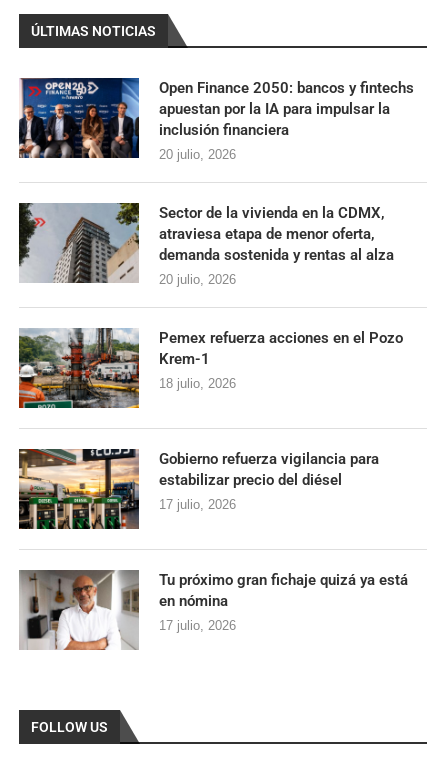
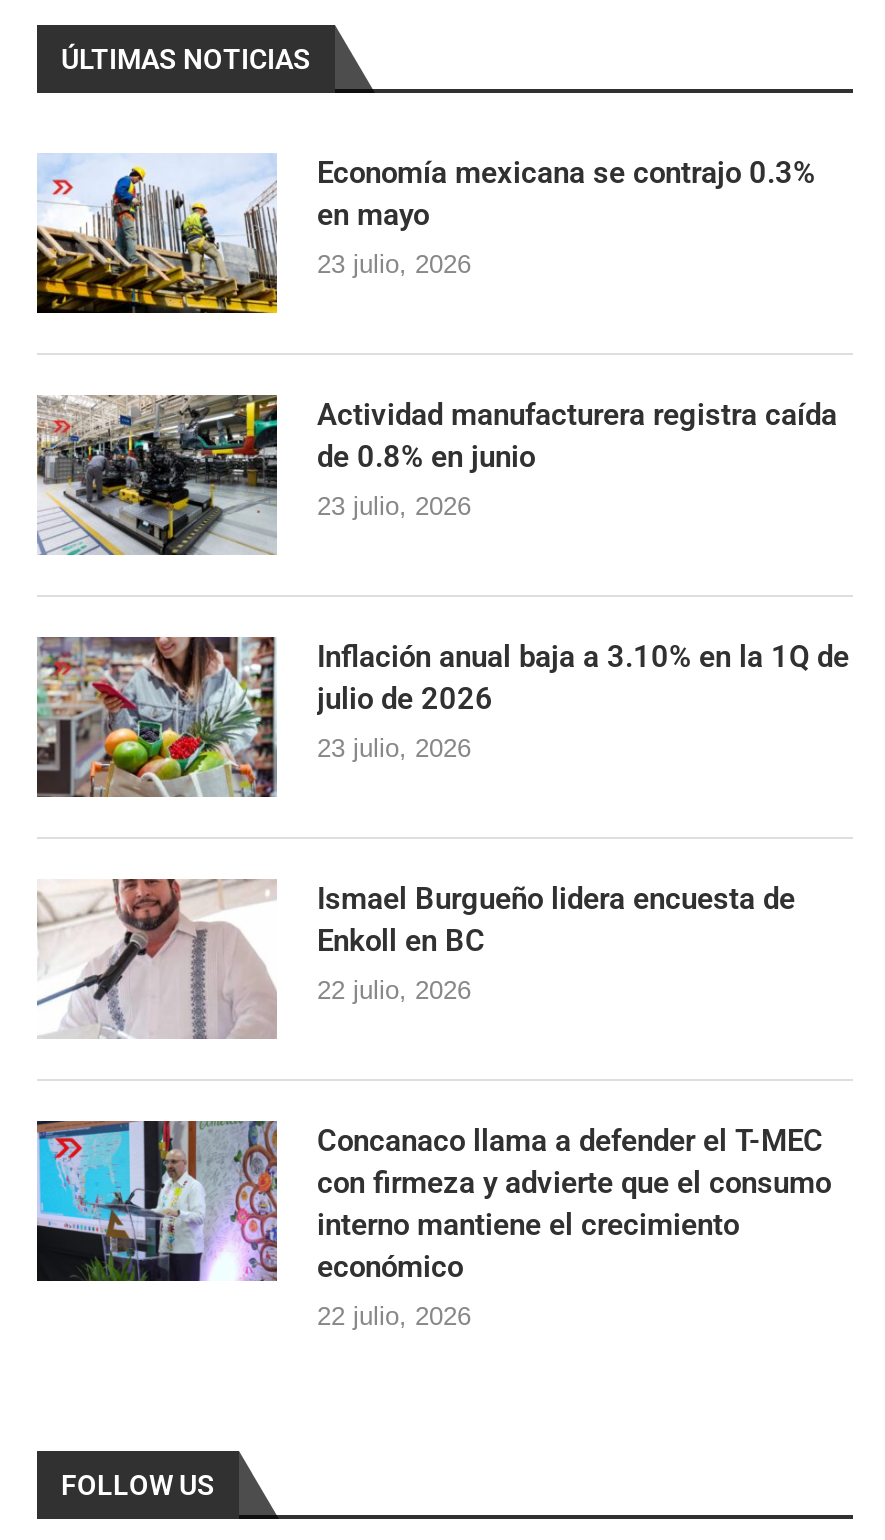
- [image]
- Open Finance 2050: bancos y fintechs
- apuestan por la IA para impulsar la
- inclusión financiera
- 20 julio, 2026
+ [image]
+ Economía mexicana se contrajo 0.3%
+ en mayo
+ 23 julio, 2026

- [image]
- Sector de la vivienda en la CDMX,
- atraviesa etapa de menor oferta,
- demanda sostenida y rentas al alza
- 20 julio, 2026
+ [image]
+ Actividad manufacturera registra caída
+ de 0.8% en junio
+ 23 julio, 2026

- [image]
- Pemex refuerza acciones en el Pozo
- Krem-1
- 18 julio, 2026
+ [image]
+ Inflación anual baja a 3.10% en la 1Q de
+ julio de 2026
+ 23 julio, 2026

- [image]
- Gobierno refuerza vigilancia para
- estabilizar precio del diésel
- 17 julio, 2026
+ [image]
+ Ismael Burgueño lidera encuesta de
+ Enkoll en BC
+ 22 julio, 2026

- [image]
- Tu próximo gran fichaje quizá ya está
- en nómina
- 17 julio, 2026
+ [image]
+ Concanaco llama a defender el T-MEC
+ con firmeza y advierte que el consumo
+ interno mantiene el crecimiento
+ económico
+ 22 julio, 2026
